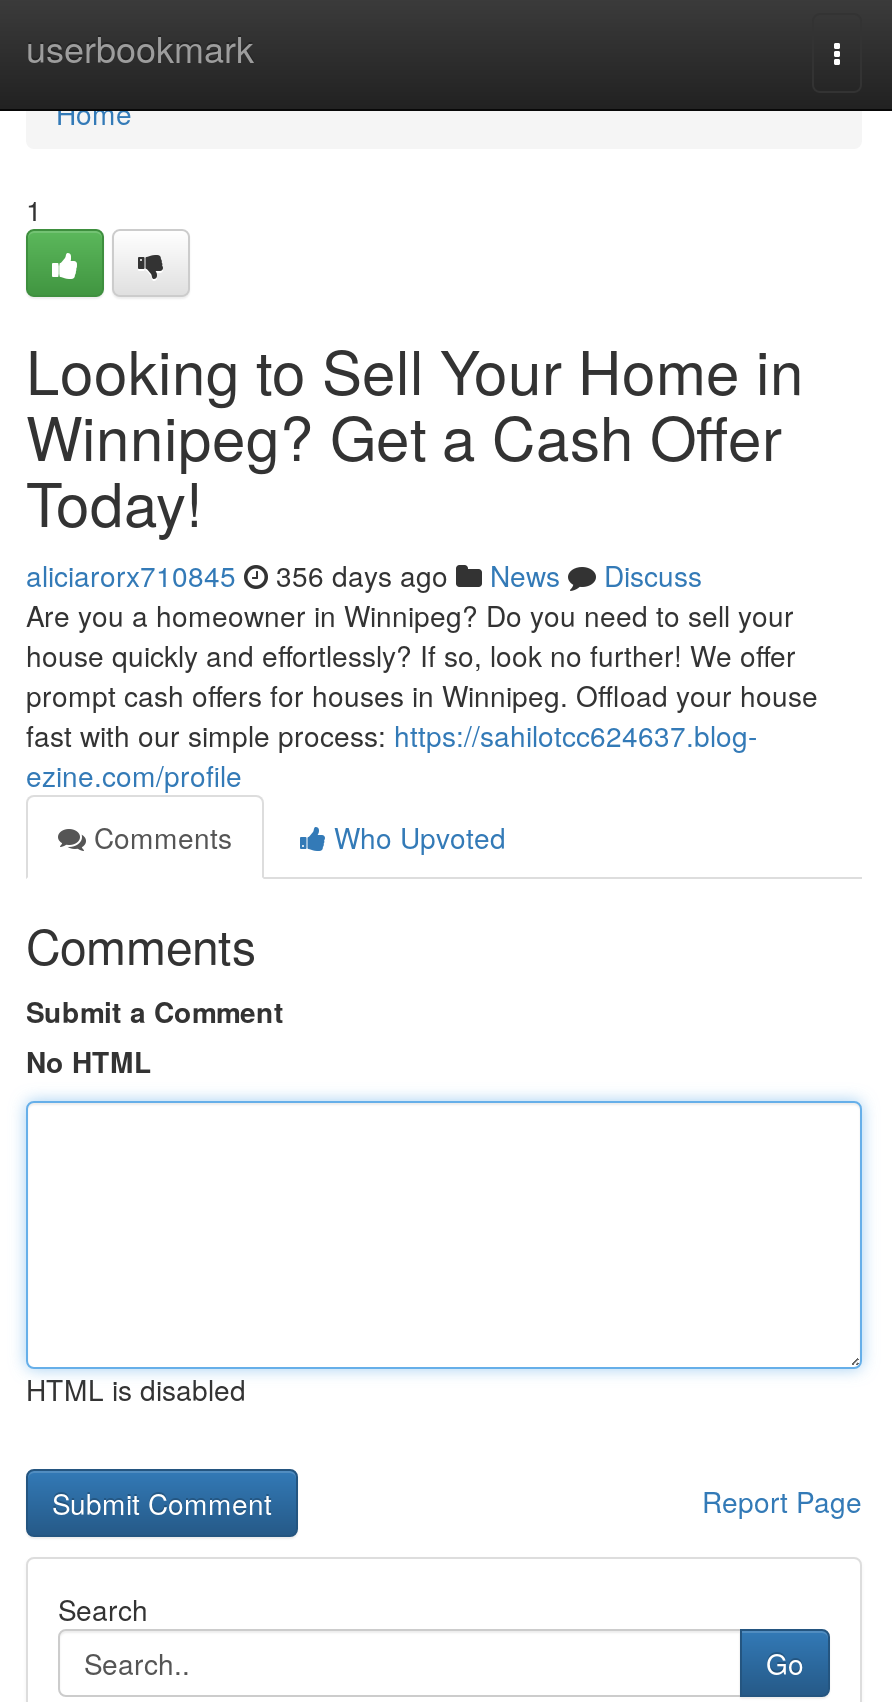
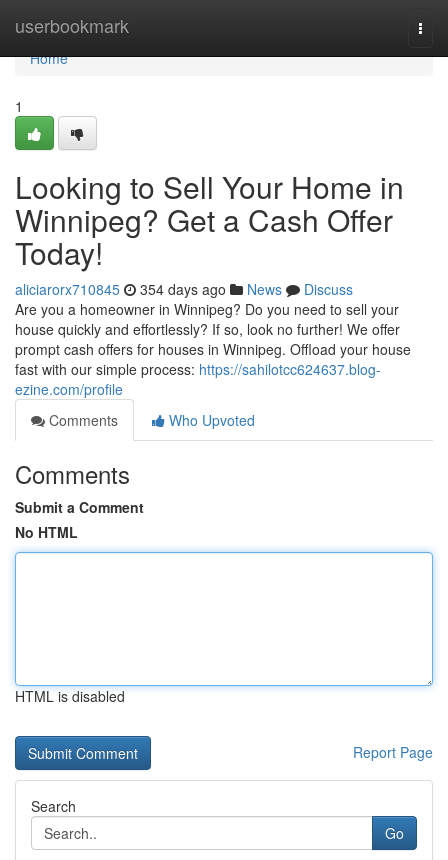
- aliciarorx710845 356 days ago News Discuss
+ aliciarorx710845 354 days ago News Discuss
